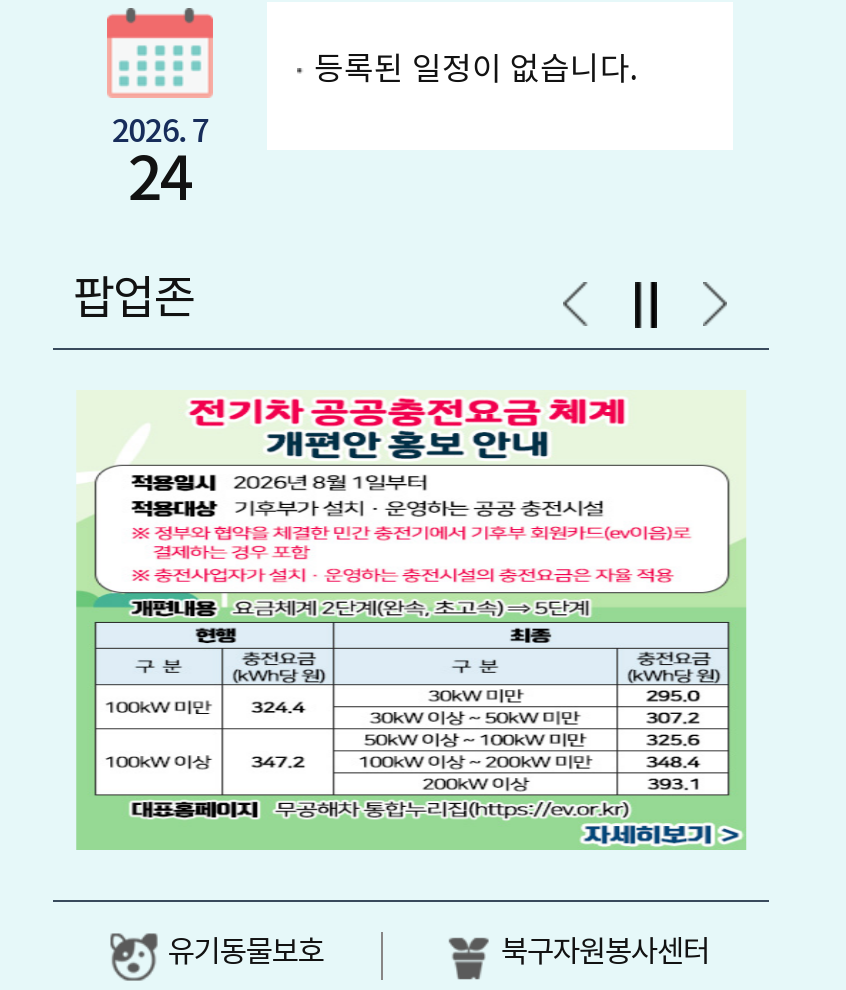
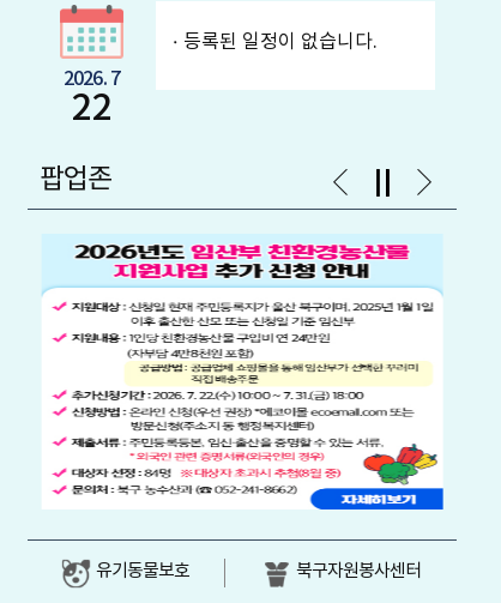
- 24
+ 22

- [image]
+ [image]
